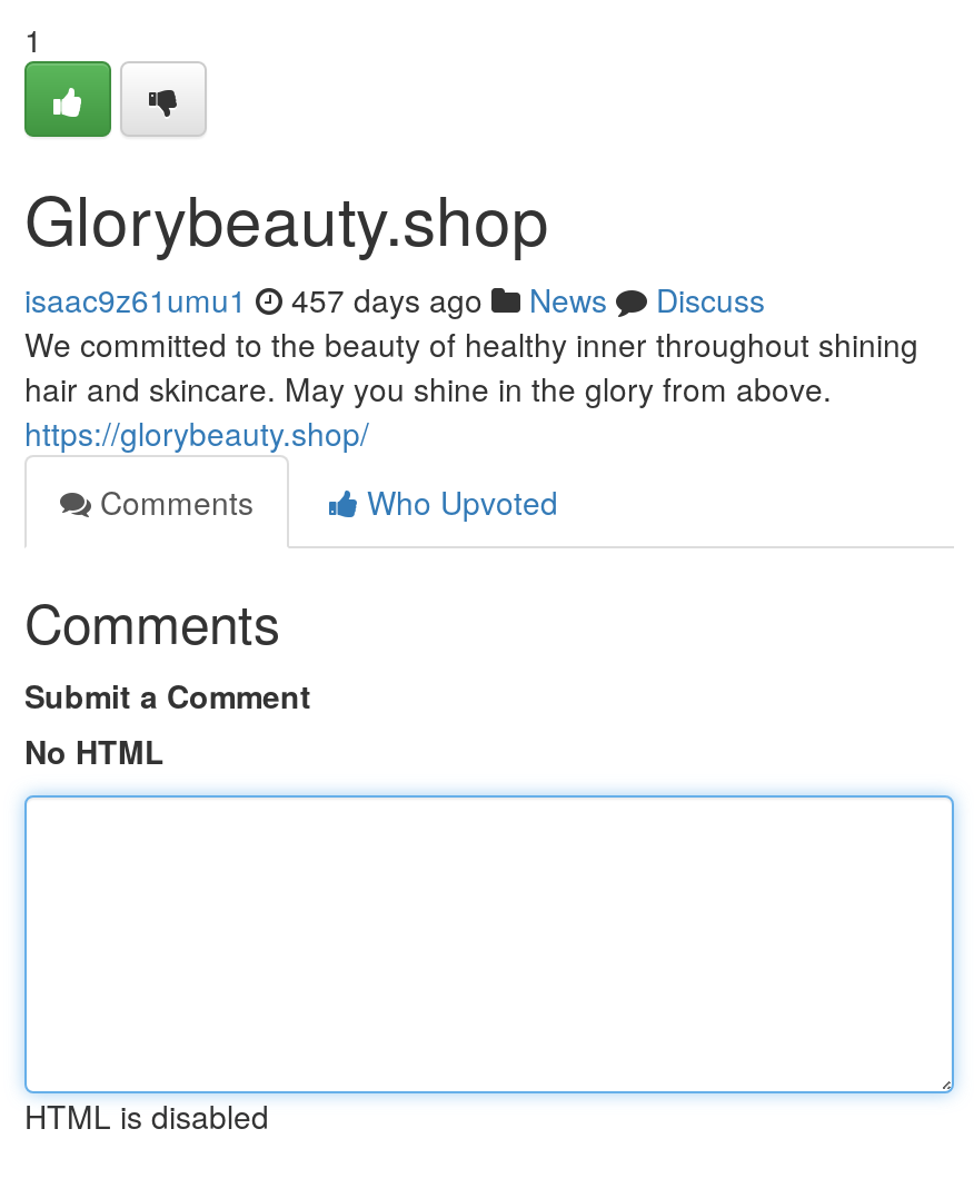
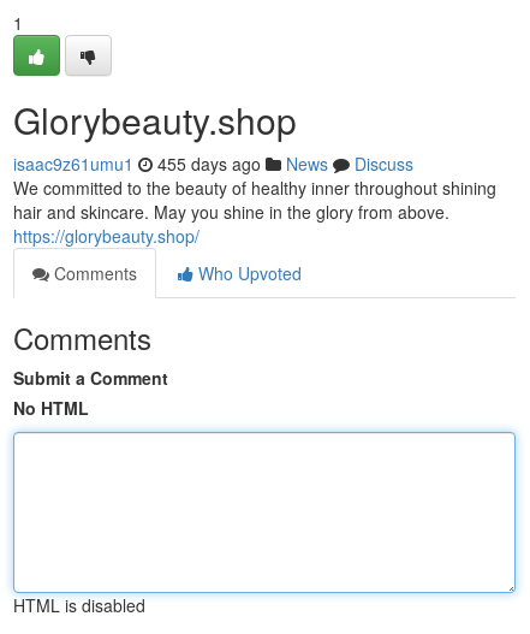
- isaac9z61umu1 457 days ago News Discuss
+ isaac9z61umu1 455 days ago News Discuss
